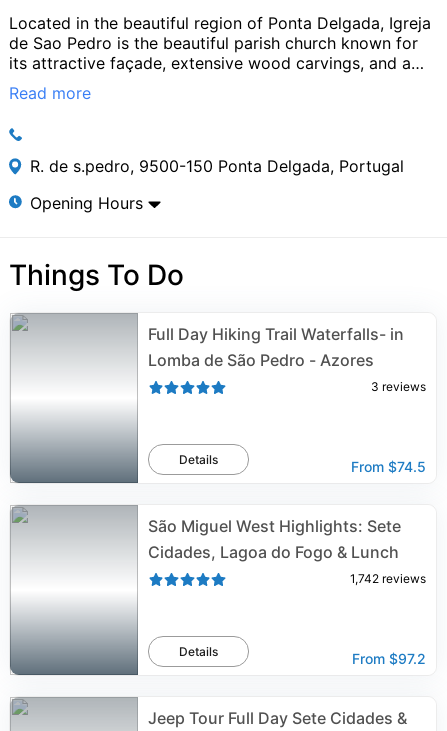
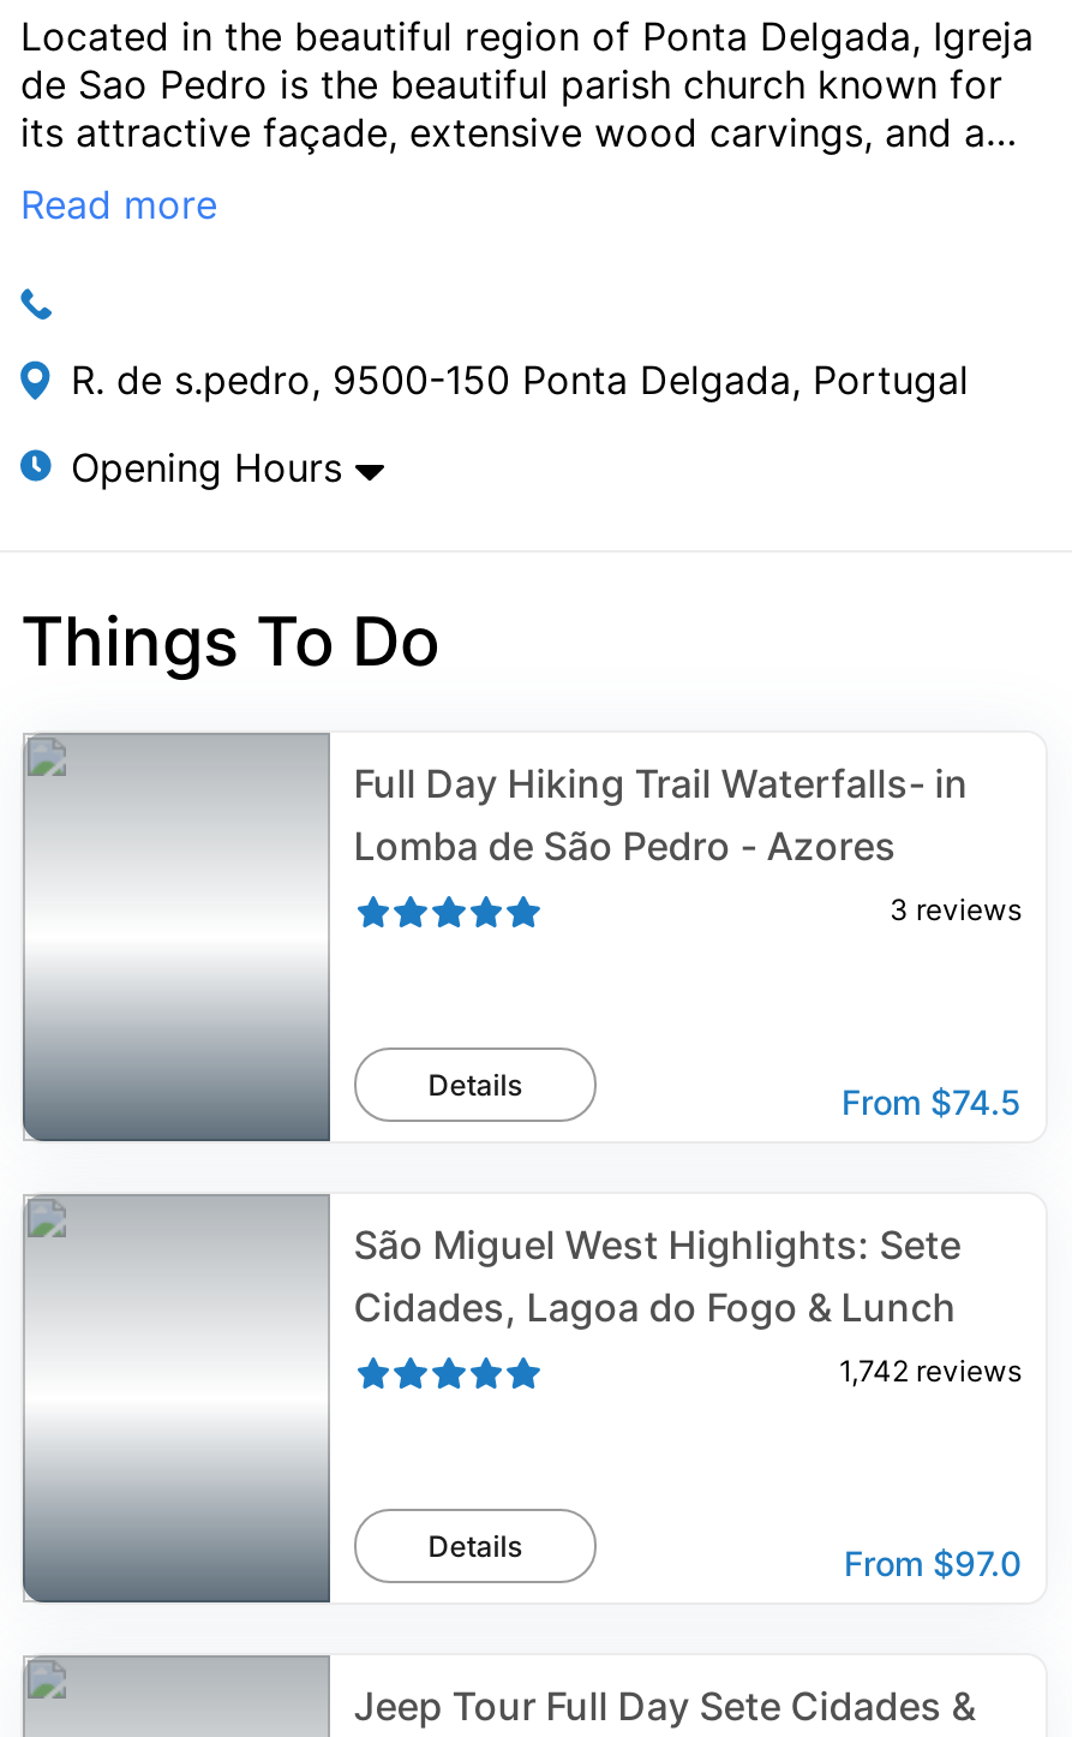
- From $97.2
+ From $97.0
